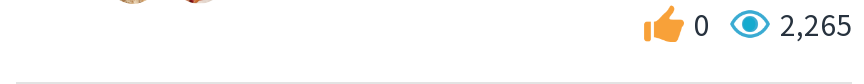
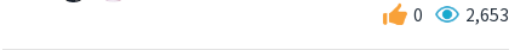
- 0 2,265
+ 0 2,653
